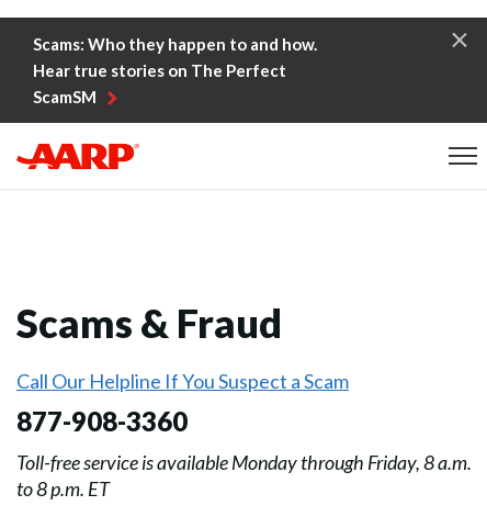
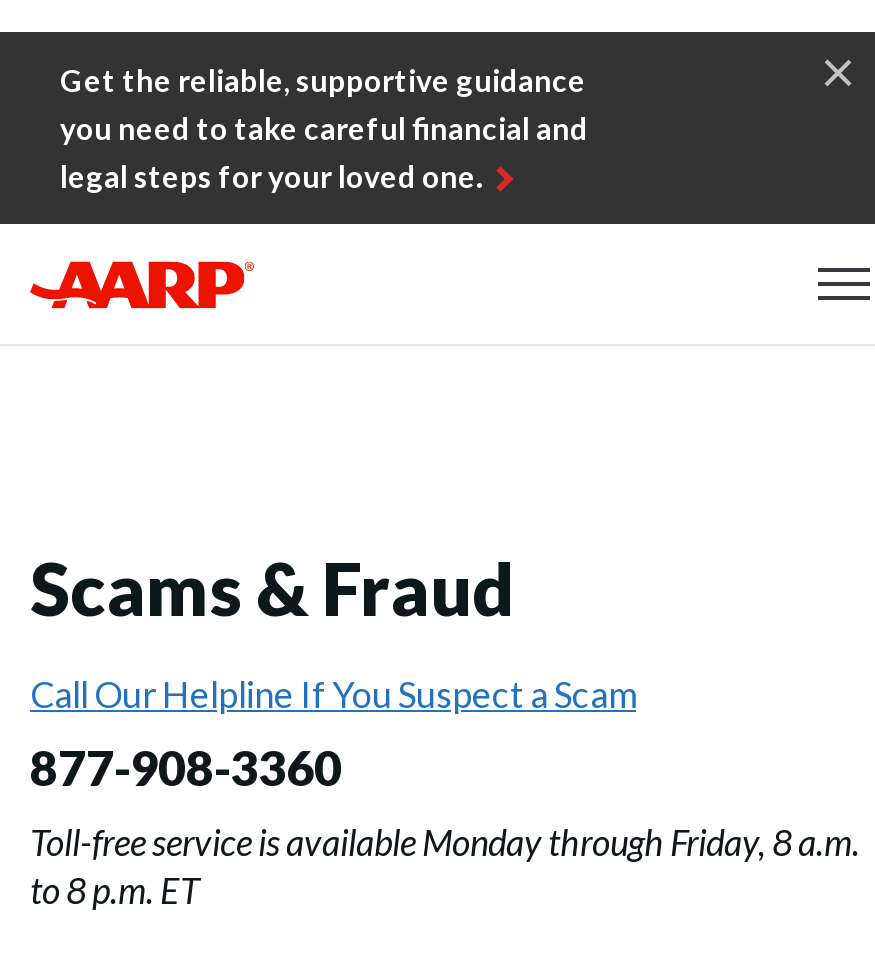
- Scams: Who they happen to and how.
- Hear true stories on The Perfect
- ScamSM
+ Get the reliable, supportive guidance
+ you need to take careful financial and
+ legal steps for your loved one.
